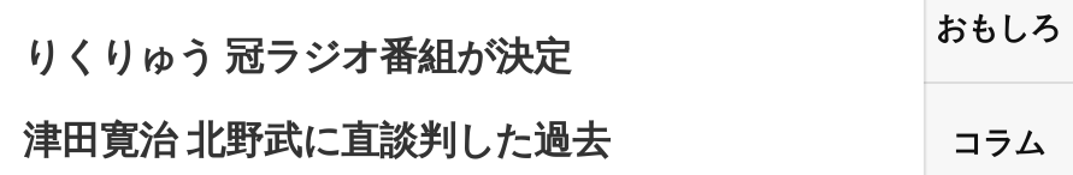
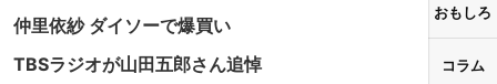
- りくりゅう 冠ラジオ番組が決定
+ 仲里依紗 ダイソーで爆買い

- 津田寛治 北野武に直談判した過去
+ TBSラジオが山田五郎さん追悼
